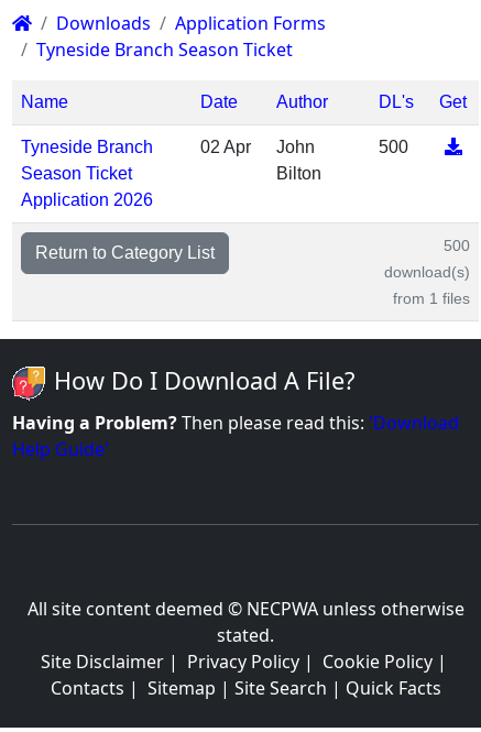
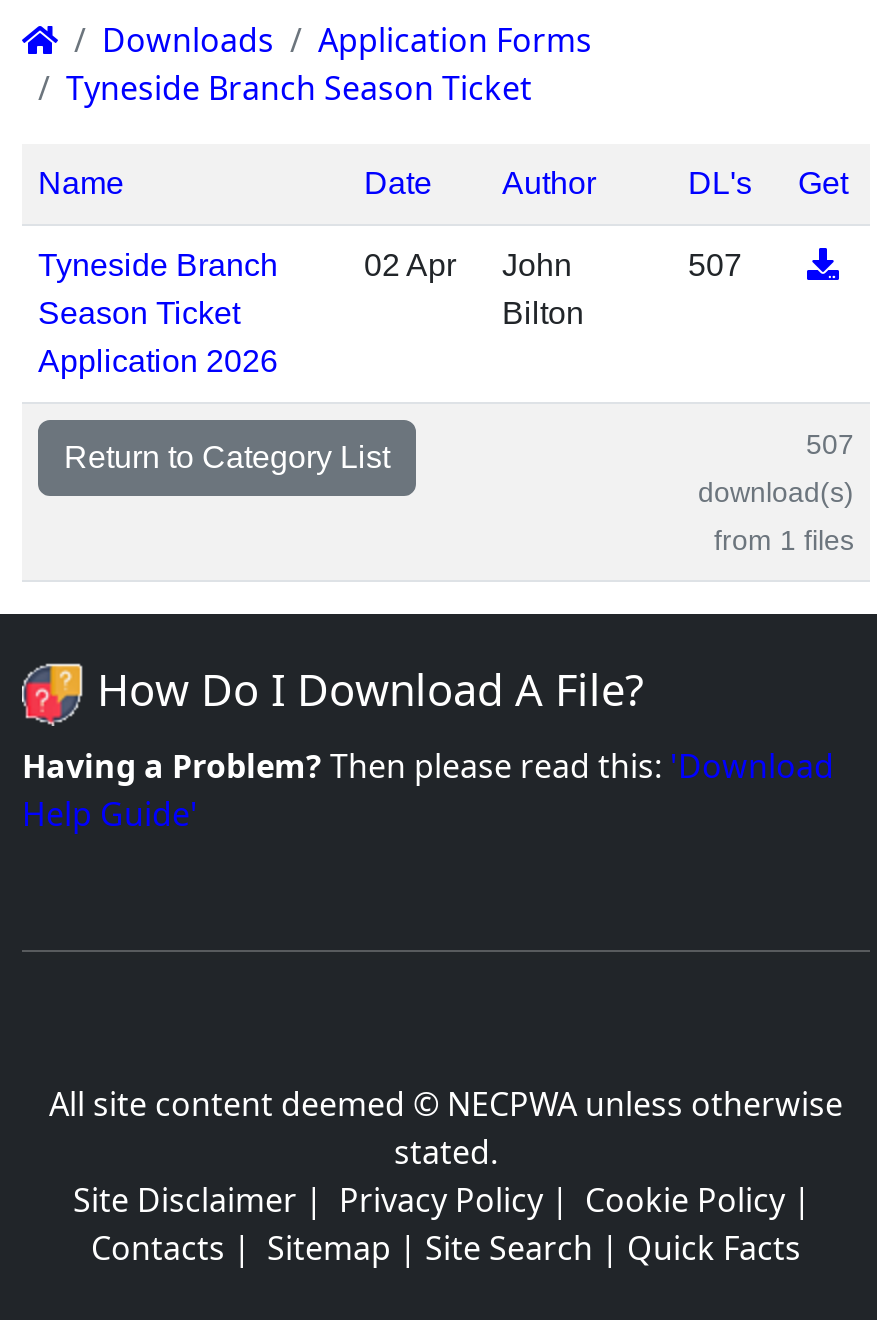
- 500
+ 507

- 500
+ 507
